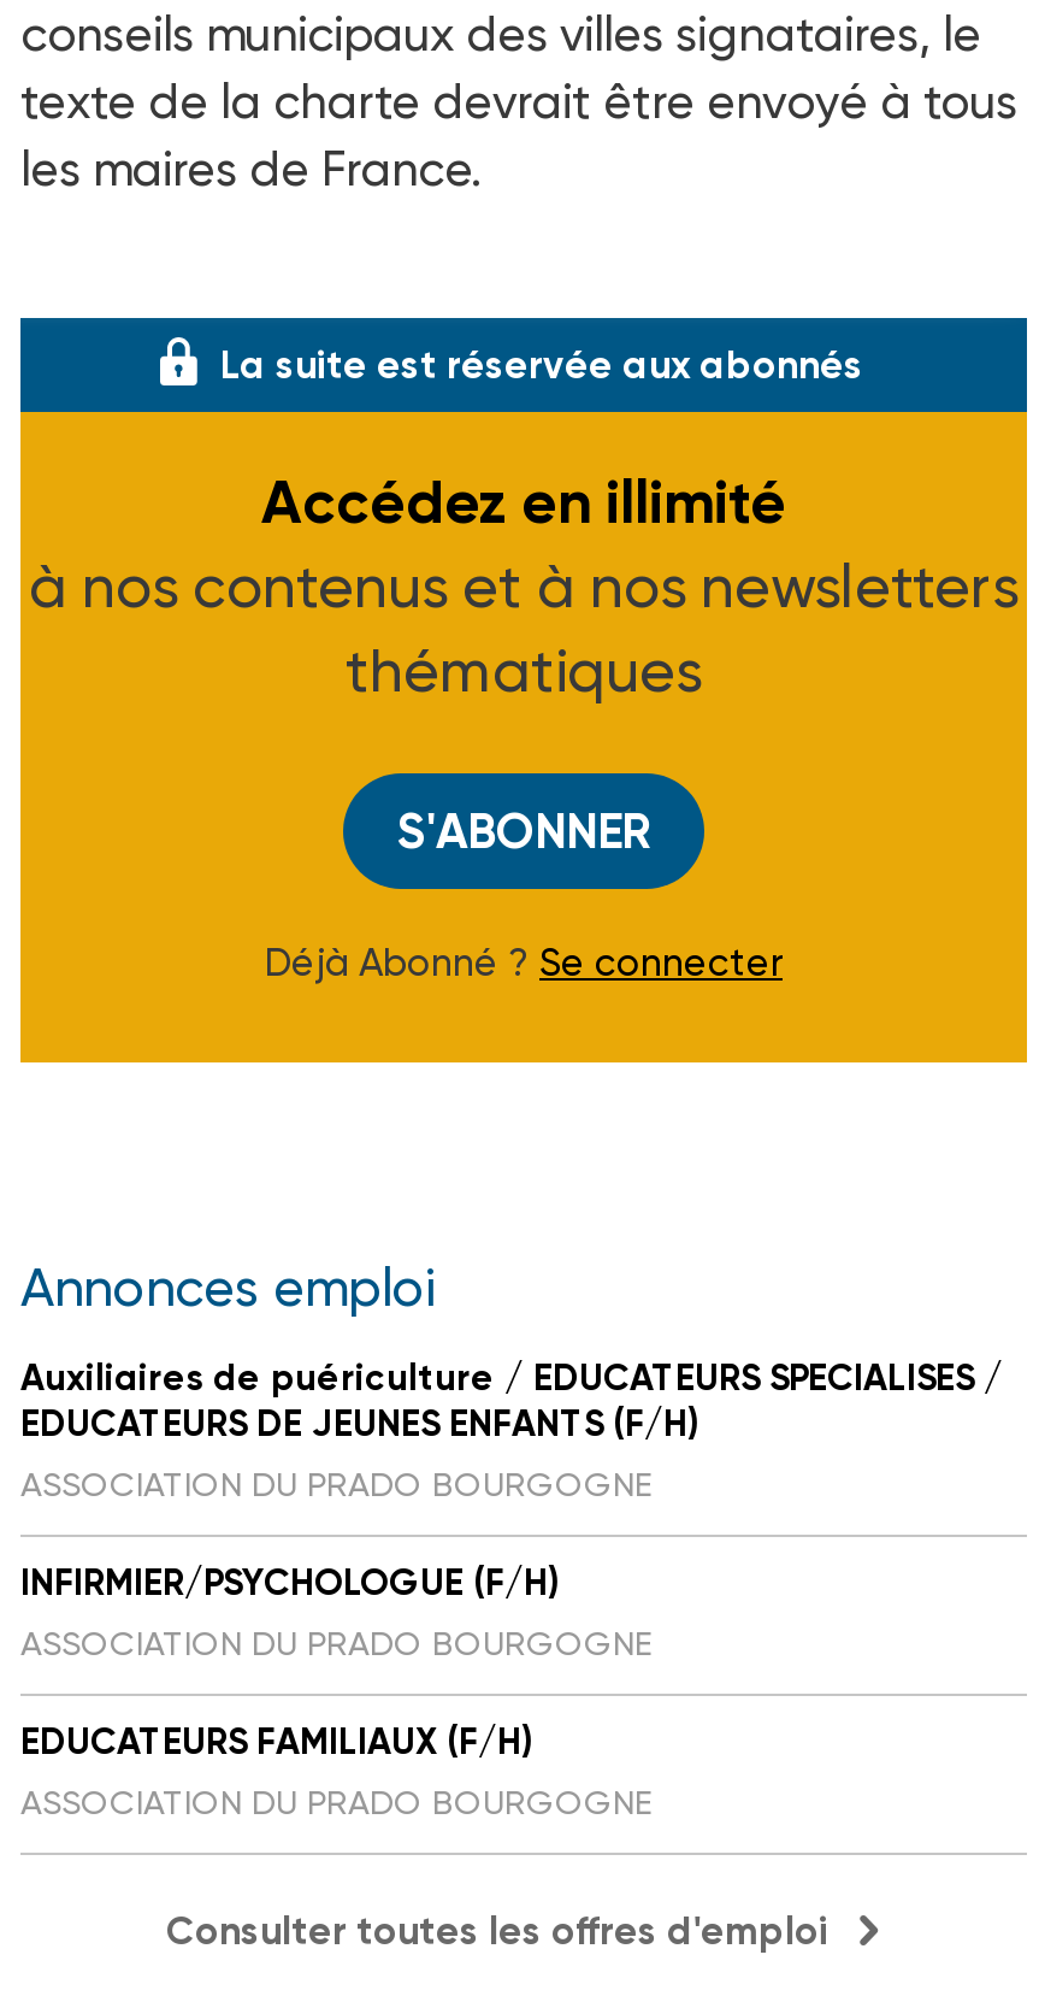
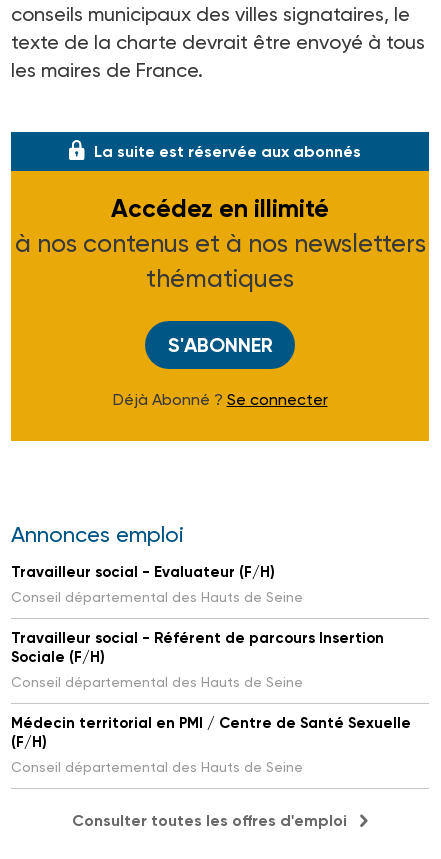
- Auxiliaires de puériculture / EDUCATEURS SPECIALISES /
- EDUCATEURS DE JEUNES ENFANTS (F/H)
- ASSOCIATION DU PRADO BOURGOGNE
+ Travailleur social - Evaluateur (F/H)
+ Conseil départemental des Hauts de Seine

- INFIRMIER/PSYCHOLOGUE (F/H)
- ASSOCIATION DU PRADO BOURGOGNE
+ Travailleur social - Référent de parcours Insertion
+ Sociale (F/H)
+ Conseil départemental des Hauts de Seine

- EDUCATEURS FAMILIAUX (F/H)
- ASSOCIATION DU PRADO BOURGOGNE
+ Médecin territorial en PMI / Centre de Santé Sexuelle
+ (F/H)
+ Conseil départemental des Hauts de Seine
